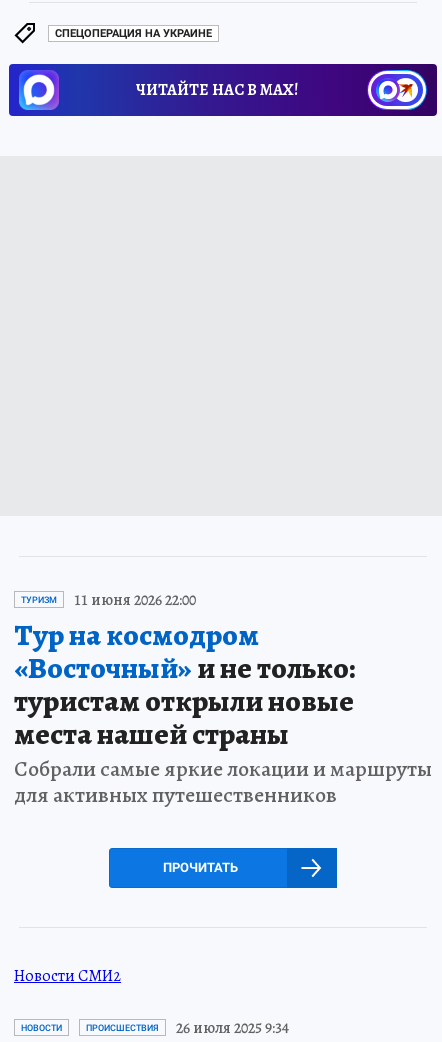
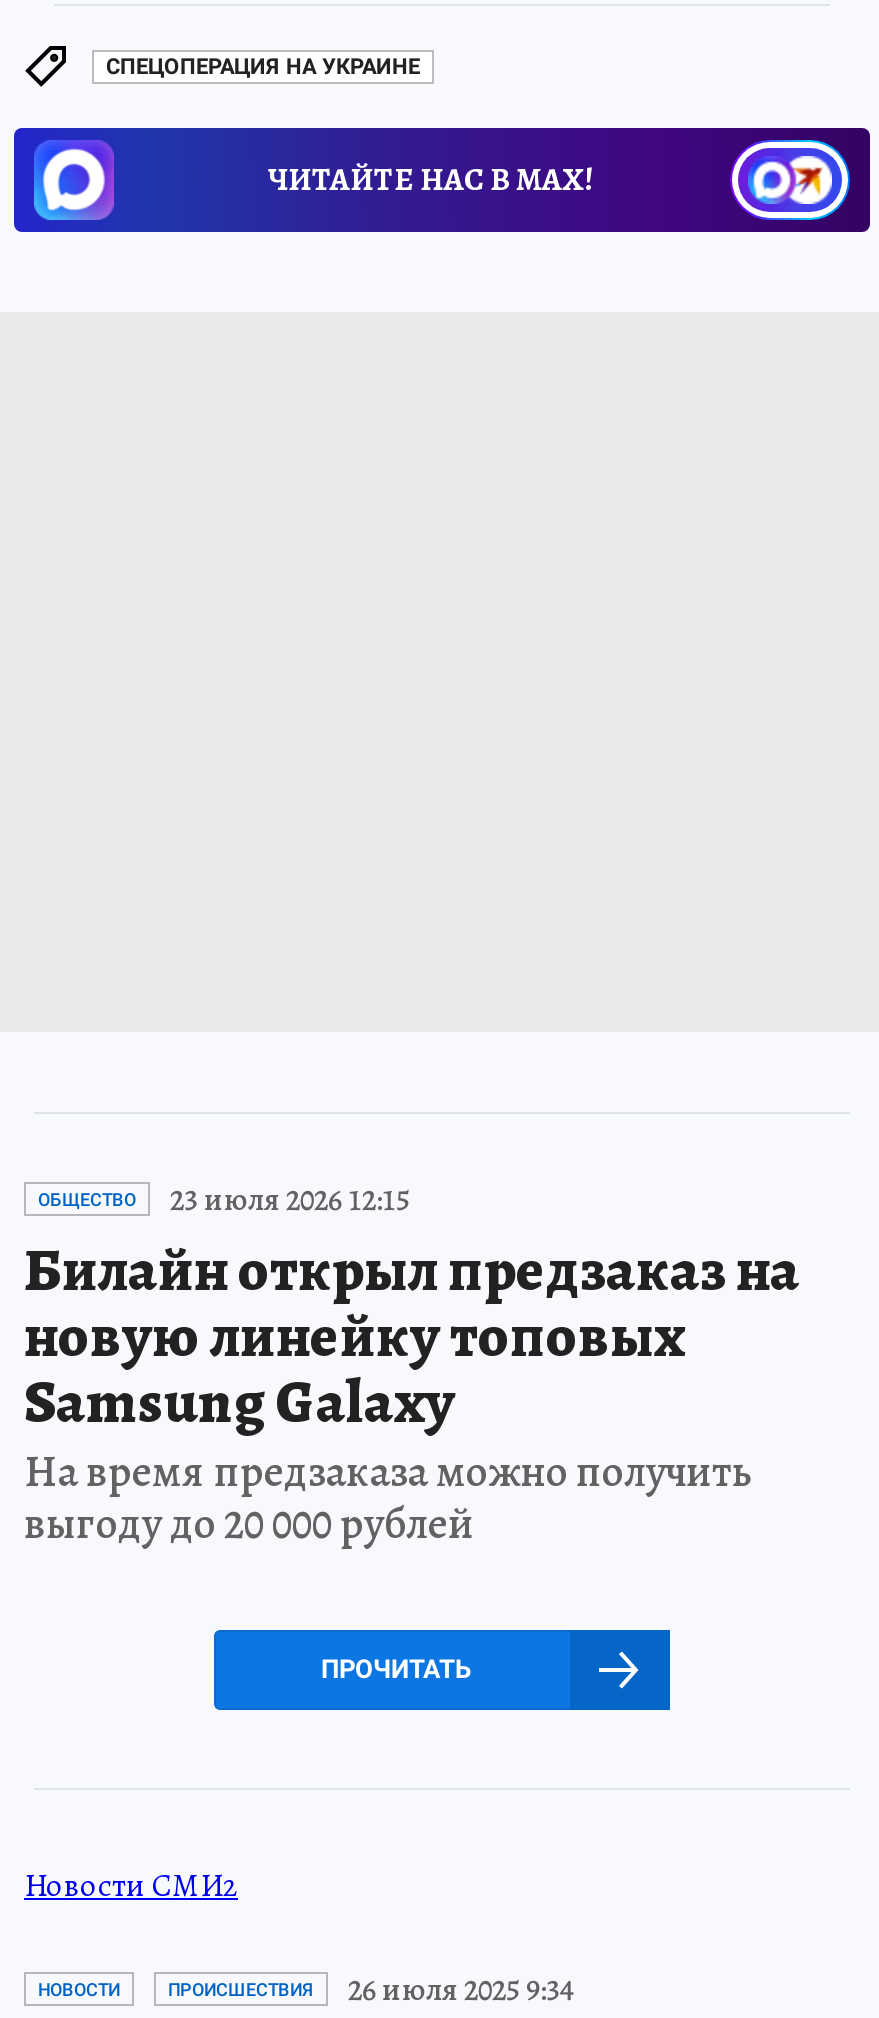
- ТУРИЗМ
- 11 июня 2026 22:00
- Тур на космодром
- «Восточный»и не только:
- туристам открыли новые
- места нашей страны
- Собрали самые яркие локации и маршруты
- для активных путешественников
+ ОБЩЕСТВО
+ 23 июля 2026 12:15
+ Билайн открыл предзаказ на
+ новую линейку топовых
+ Samsung Galaxy
+ На время предзаказа можно получить
+ выгоду до 20 000 рублей
